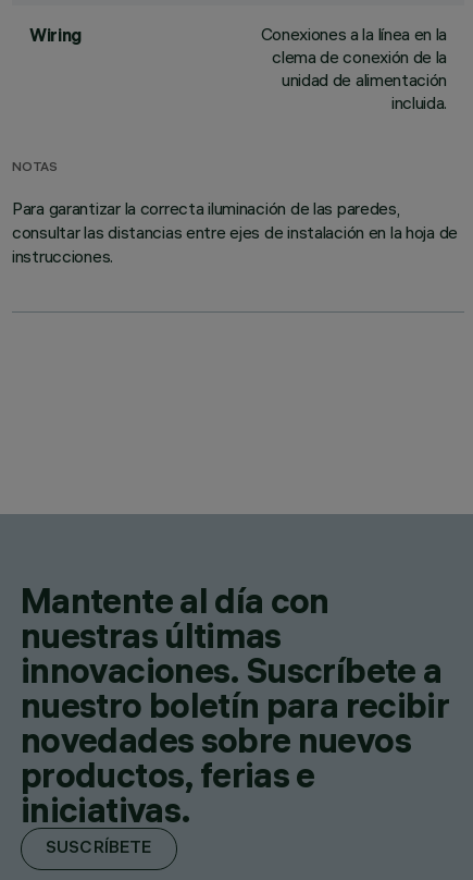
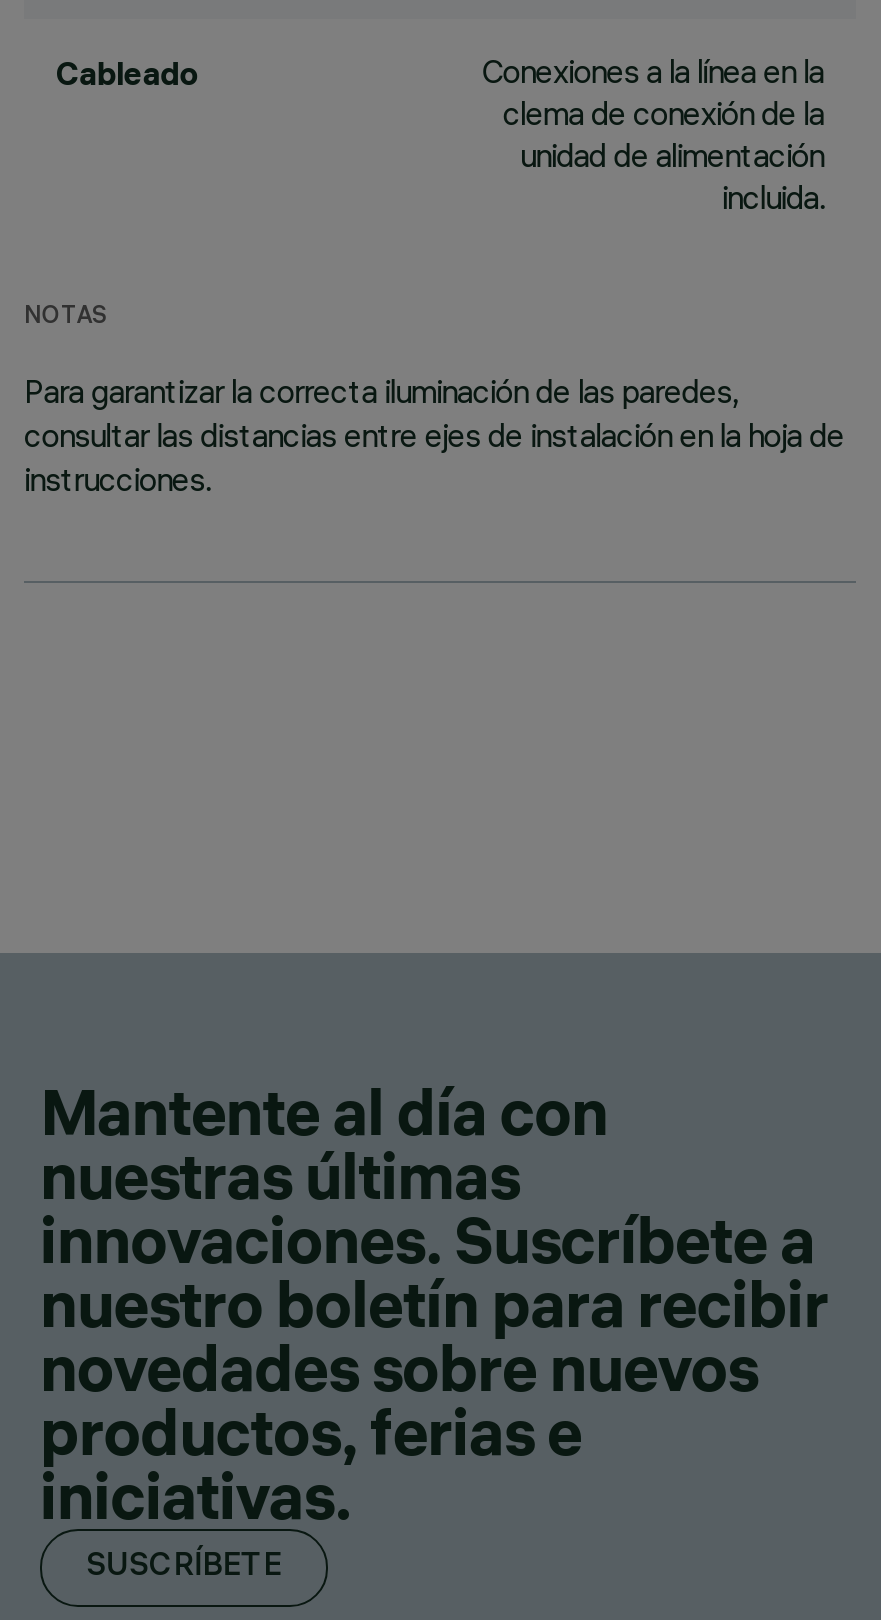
- Wiring
+ Cableado
